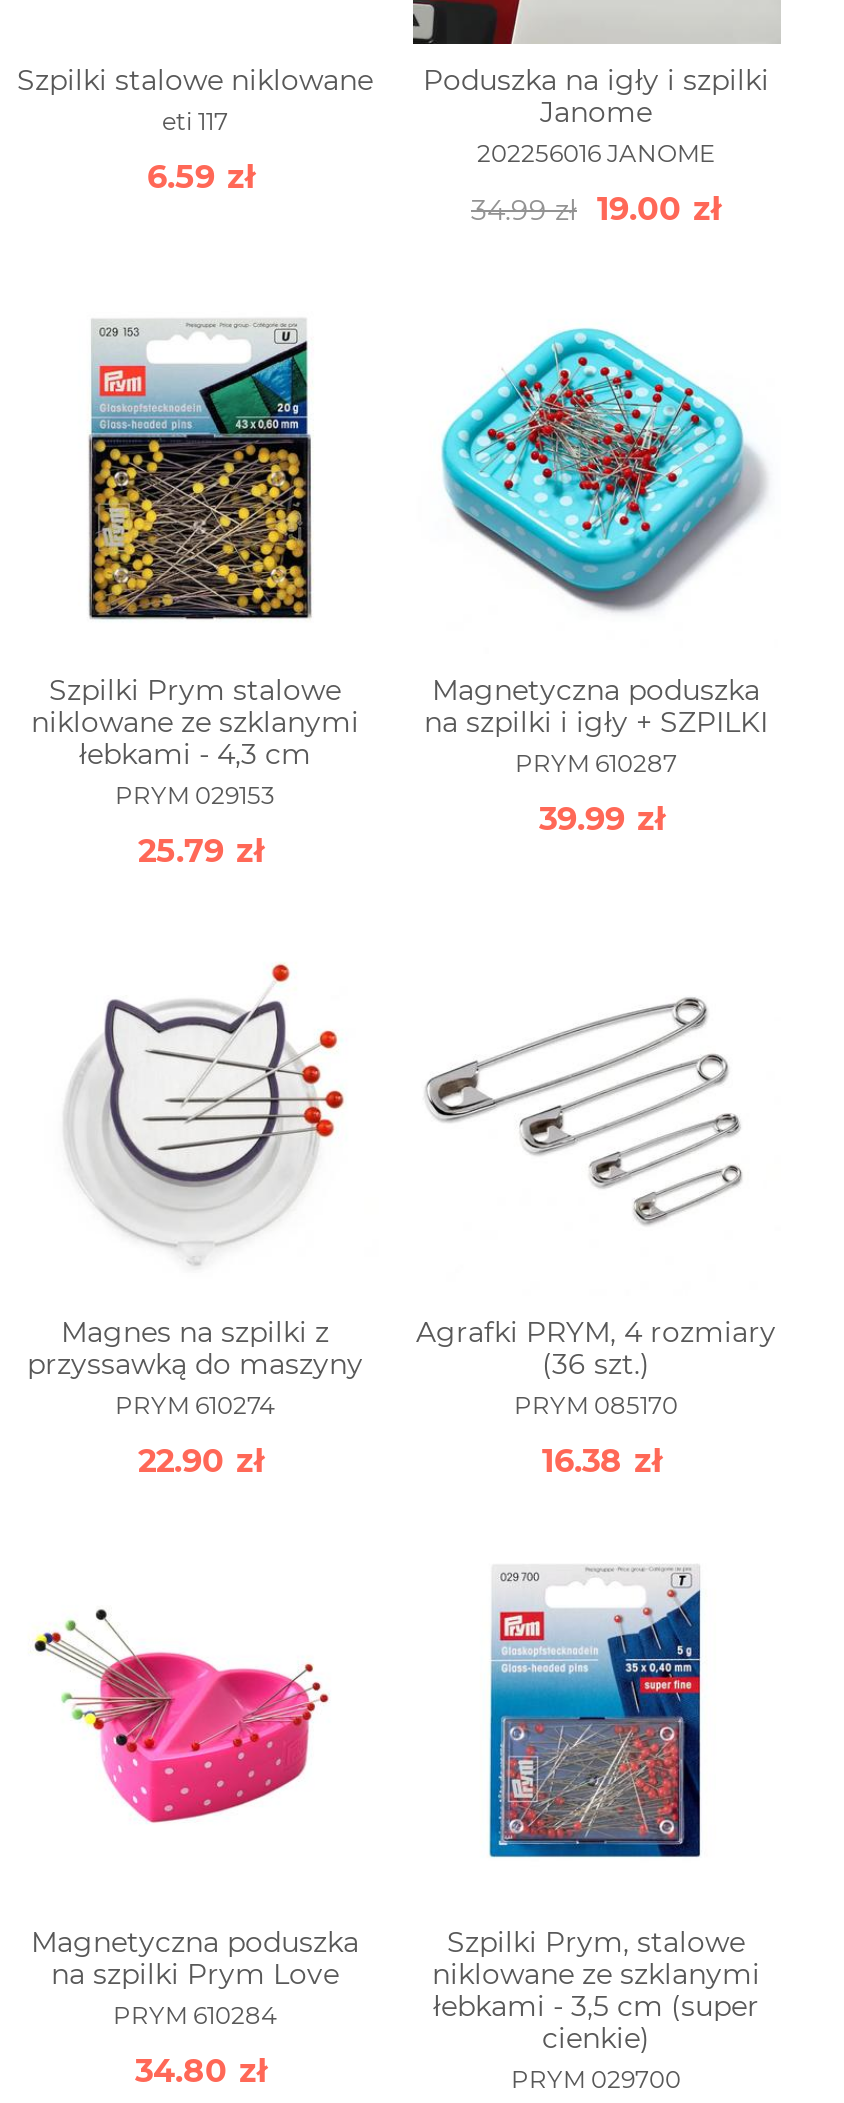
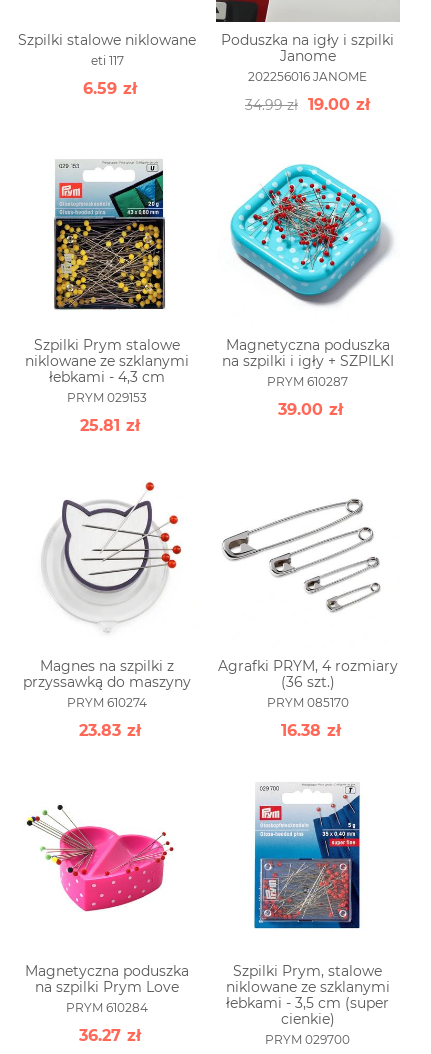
- 39.99 zł
+ 39.00 zł

- 25.79 zł
+ 25.81 zł

- 22.90 zł
+ 23.83 zł

- 34.80 zł
+ 36.27 zł
